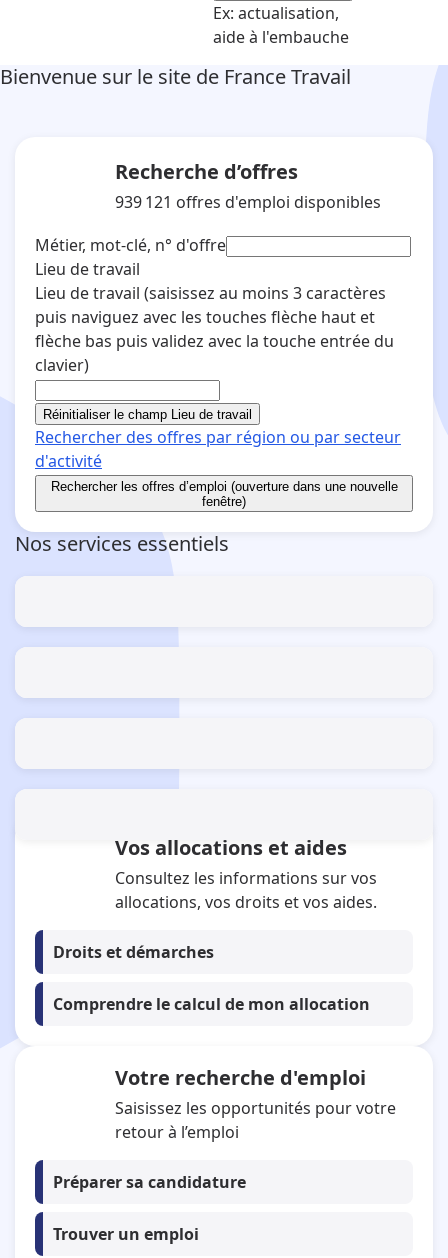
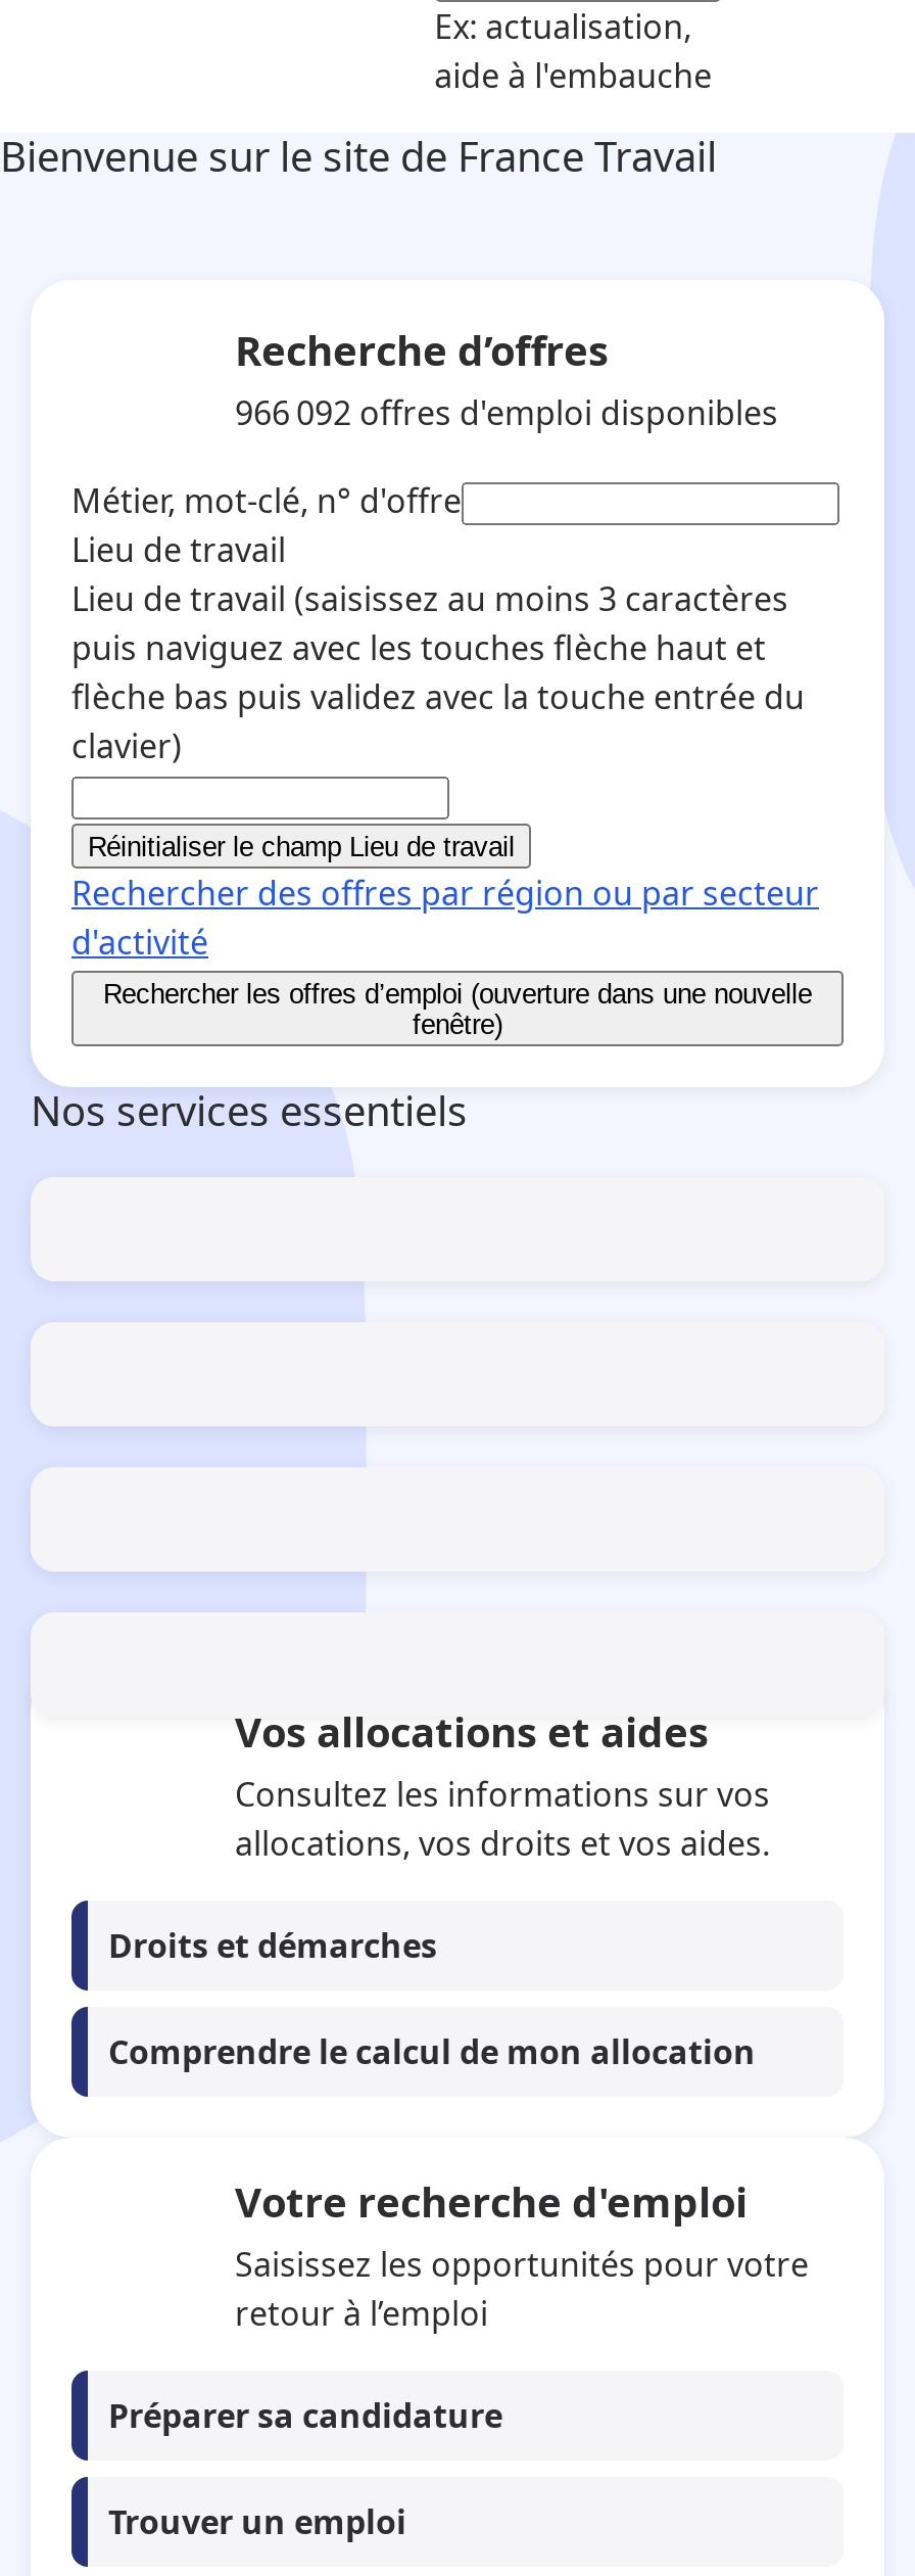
- 939 121 offres d'emploi disponibles
+ 966 092 offres d'emploi disponibles
